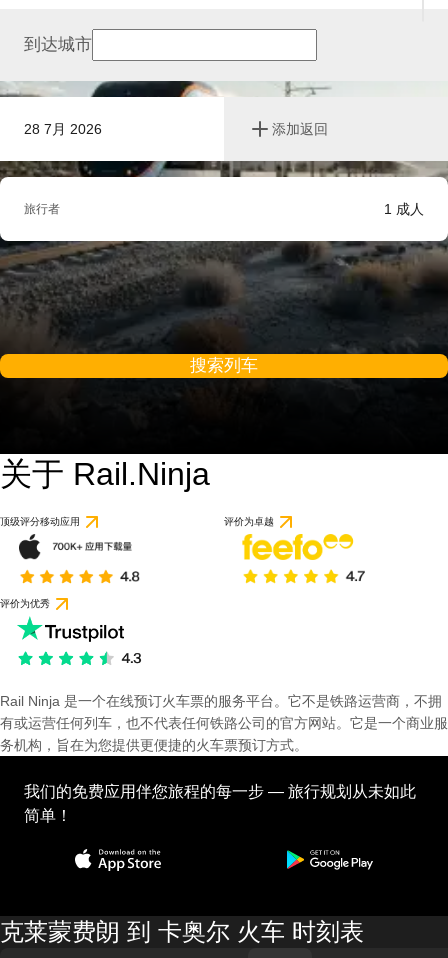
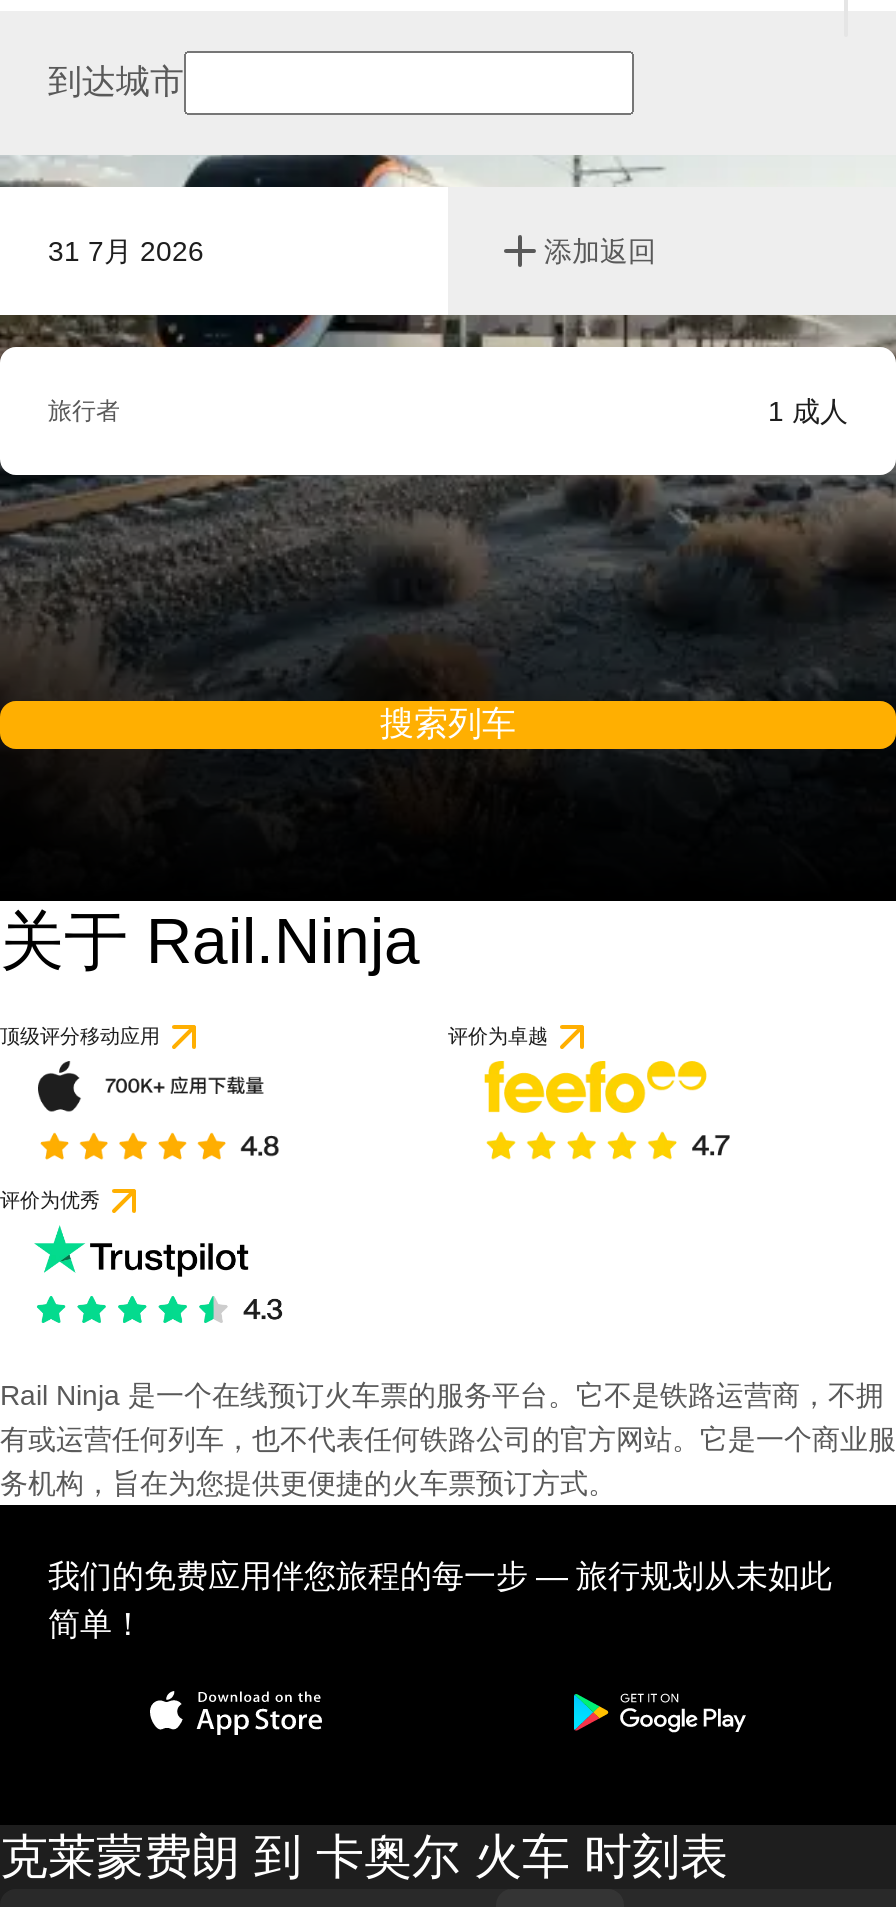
- 28 7月 2026
+ 31 7月 2026
